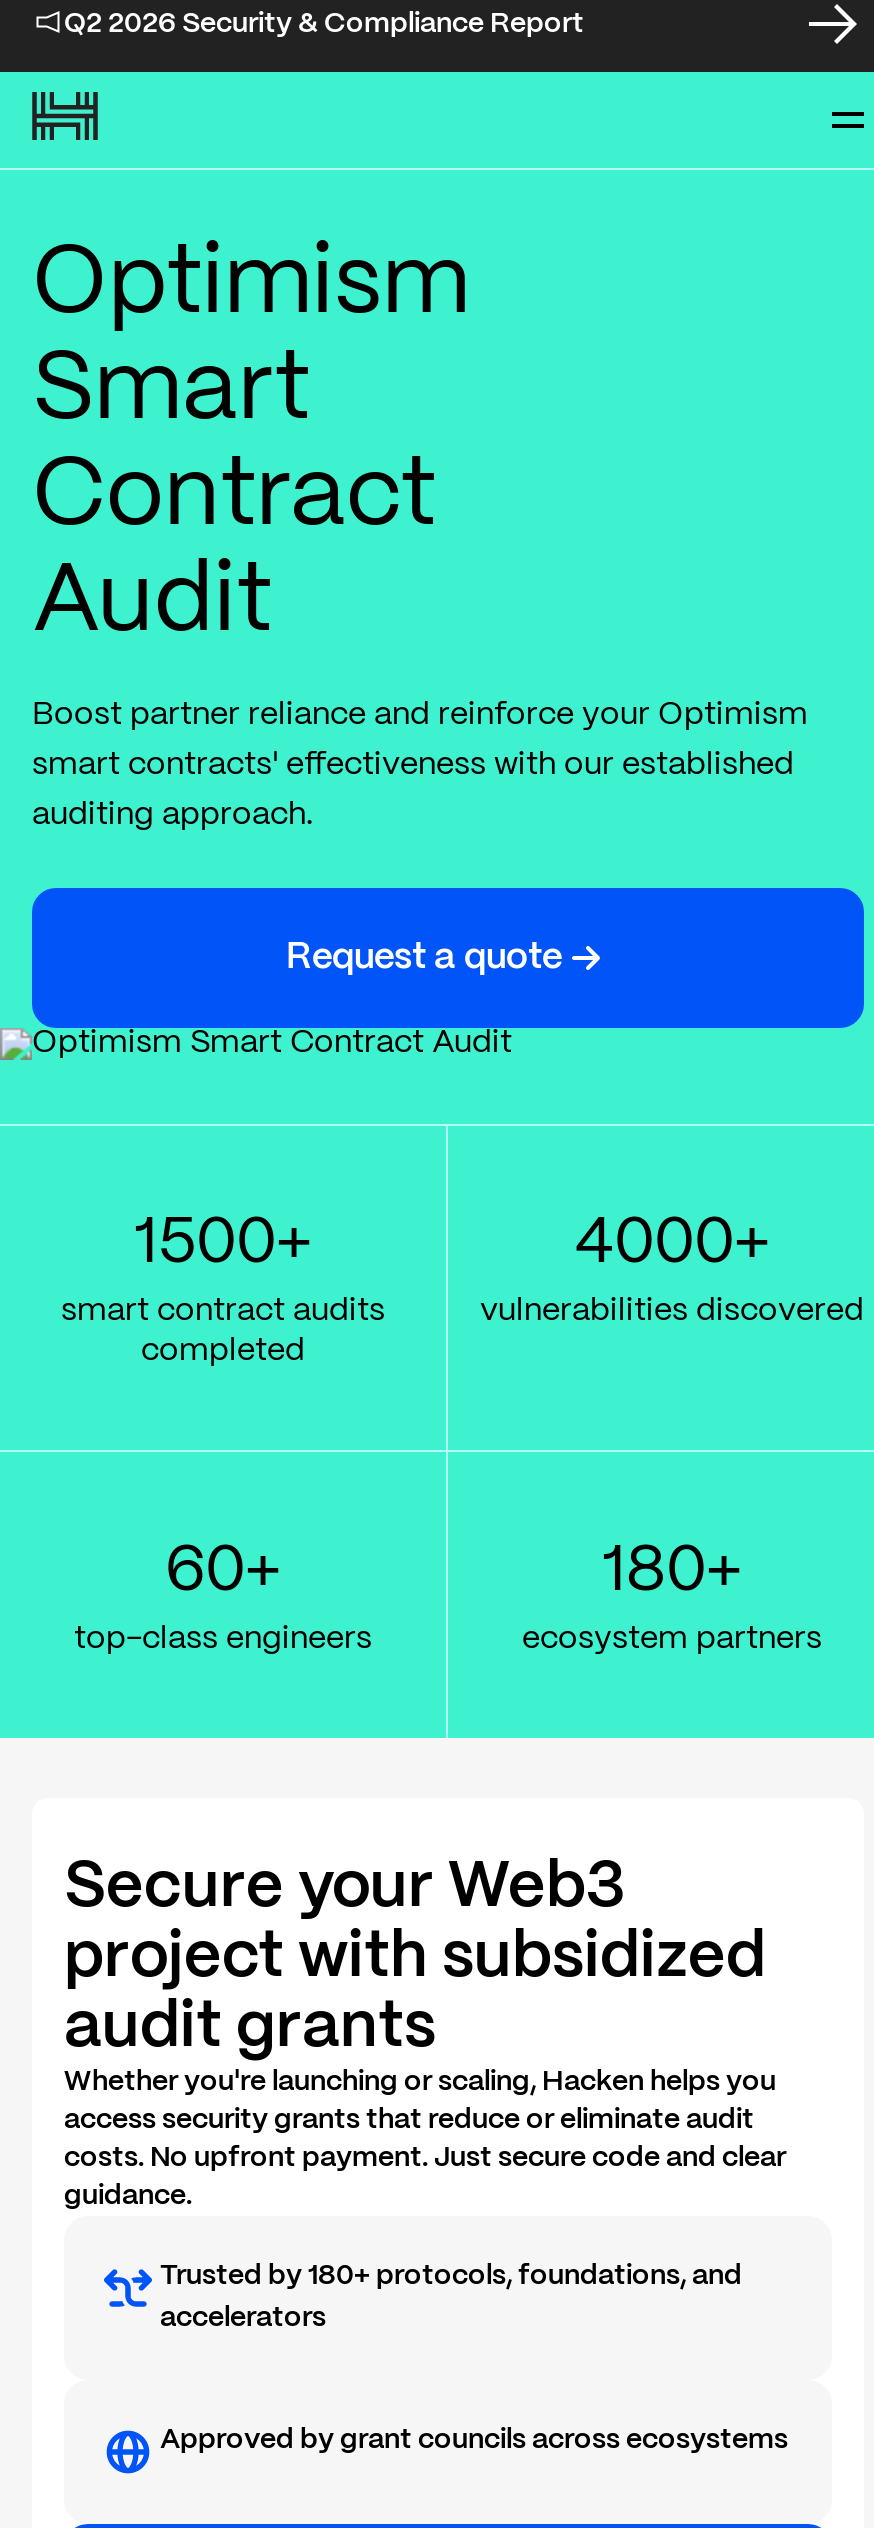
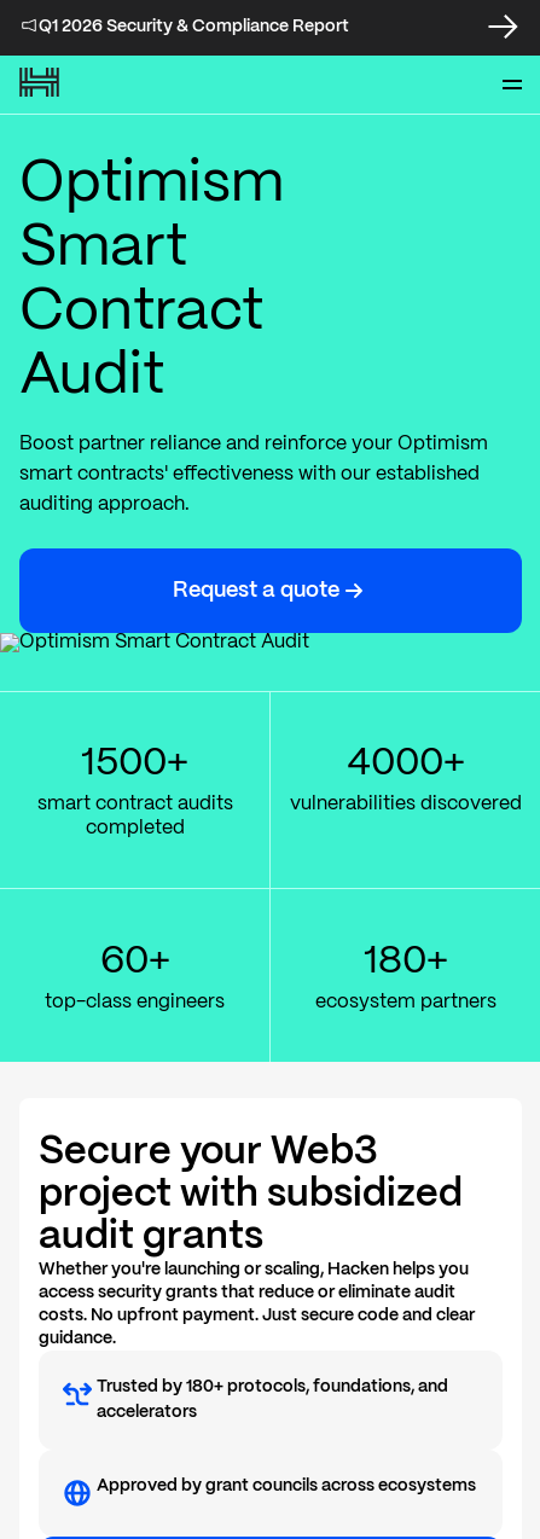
- Q2 2026 Security & Compliance Report
+ Q1 2026 Security & Compliance Report
